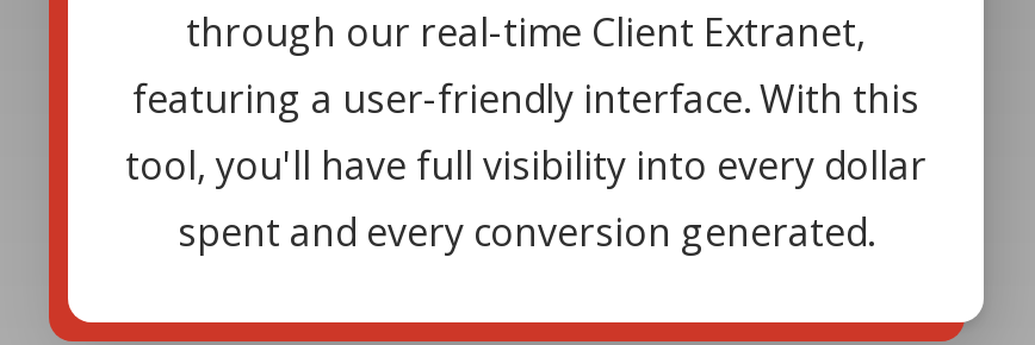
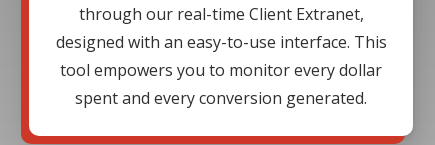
- featuring a user-friendly interface. With this
- tool, you'll have full visibility into every dollar
+ designed with an easy-to-use interface. This
+ tool empowers you to monitor every dollar
